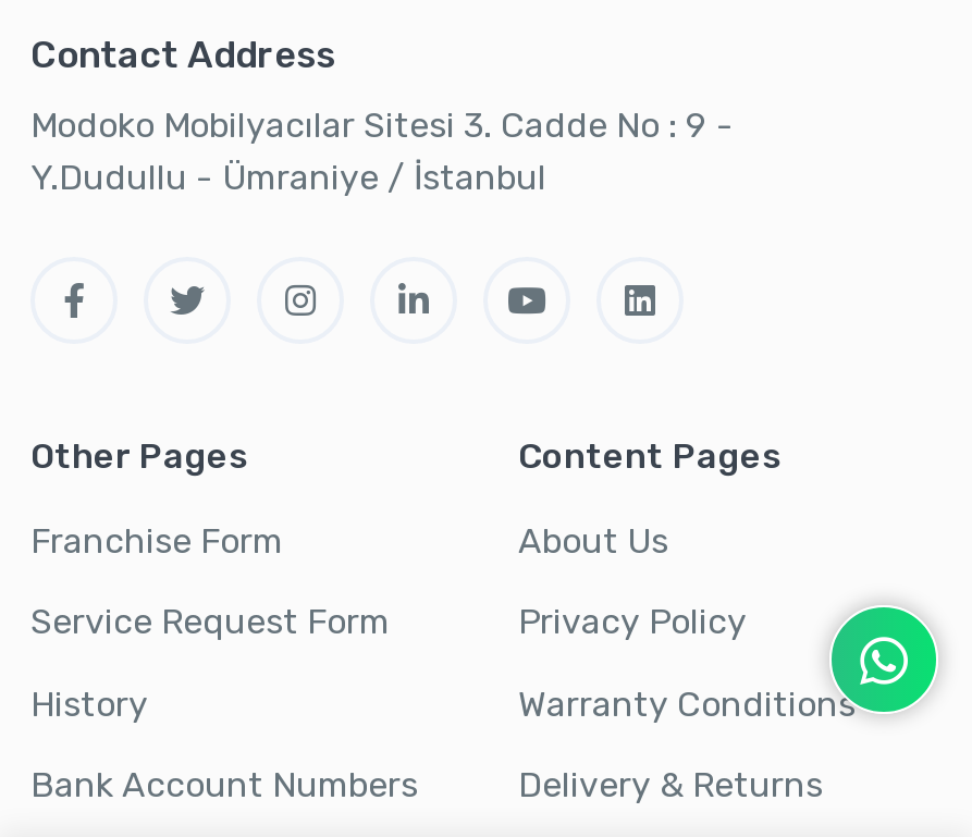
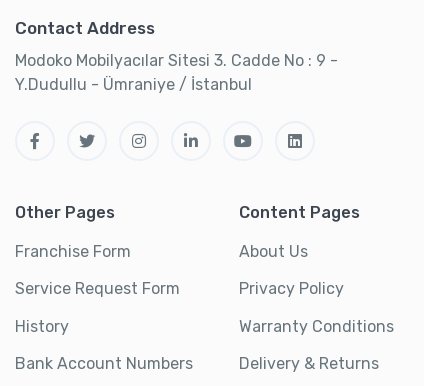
- [image]
